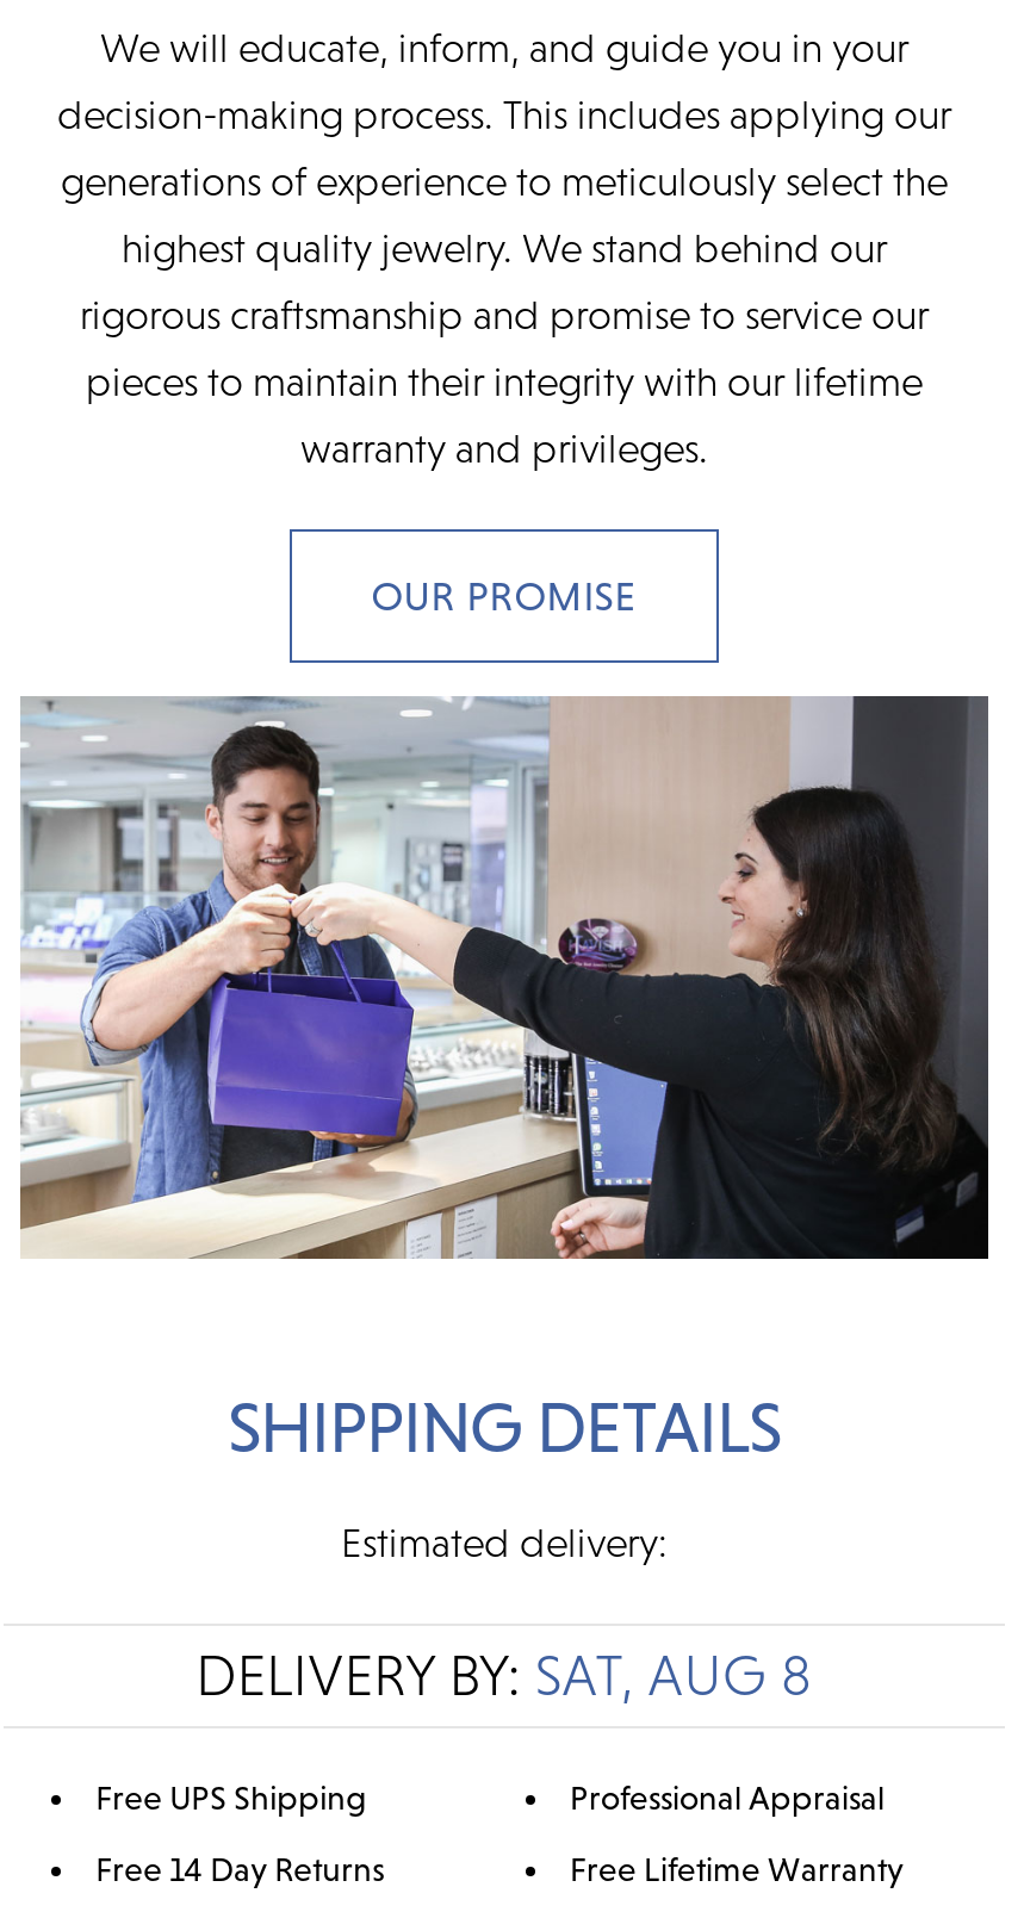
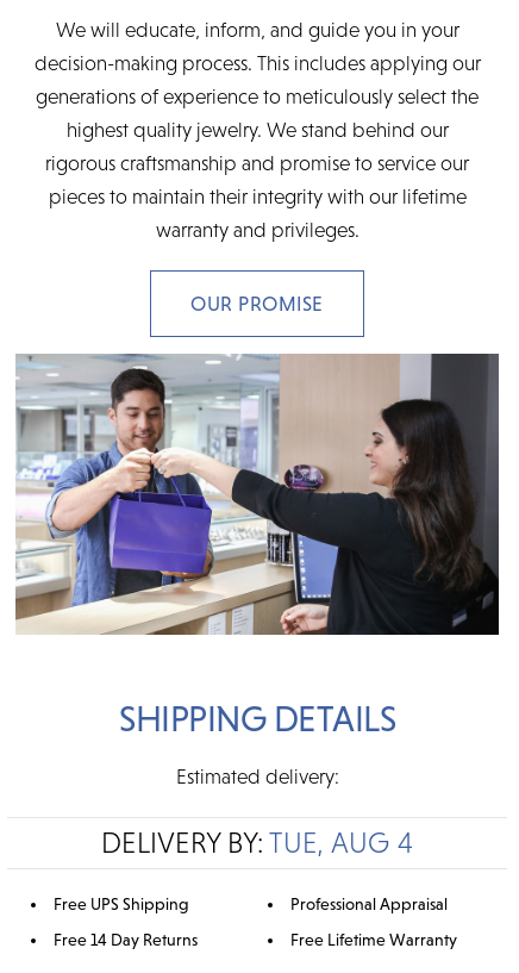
- DELIVERY BY: SAT, AUG 8
+ DELIVERY BY: TUE, AUG 4
